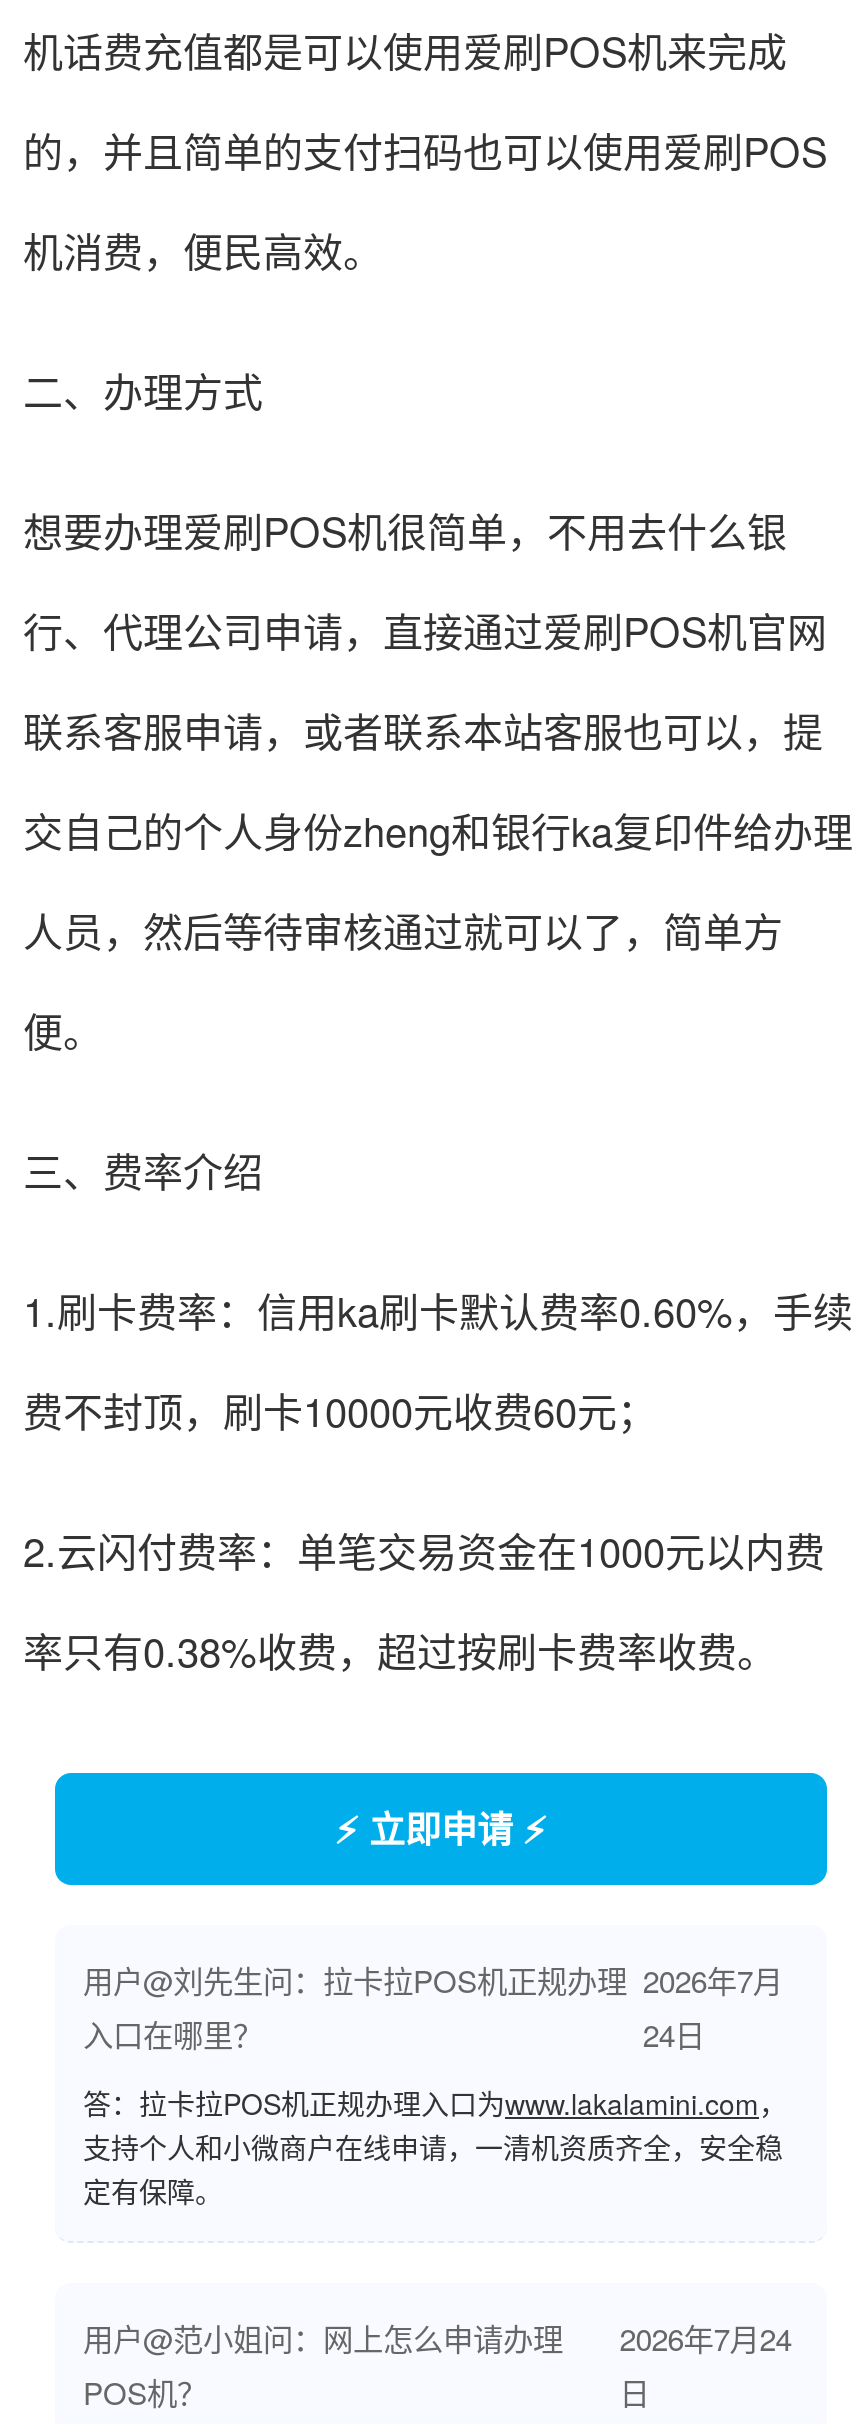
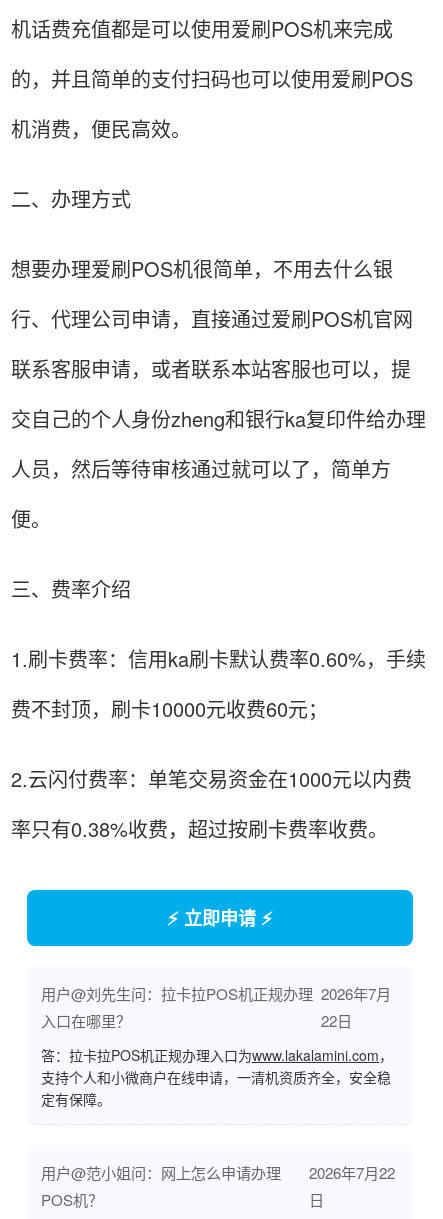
- 24日
+ 22日

- 用户@范小姐问：网上怎么申请办理 2026年7月24
+ 用户@范小姐问：网上怎么申请办理 2026年7月22
